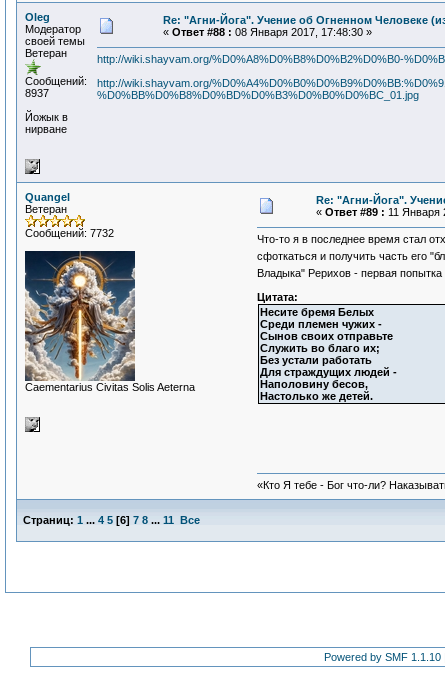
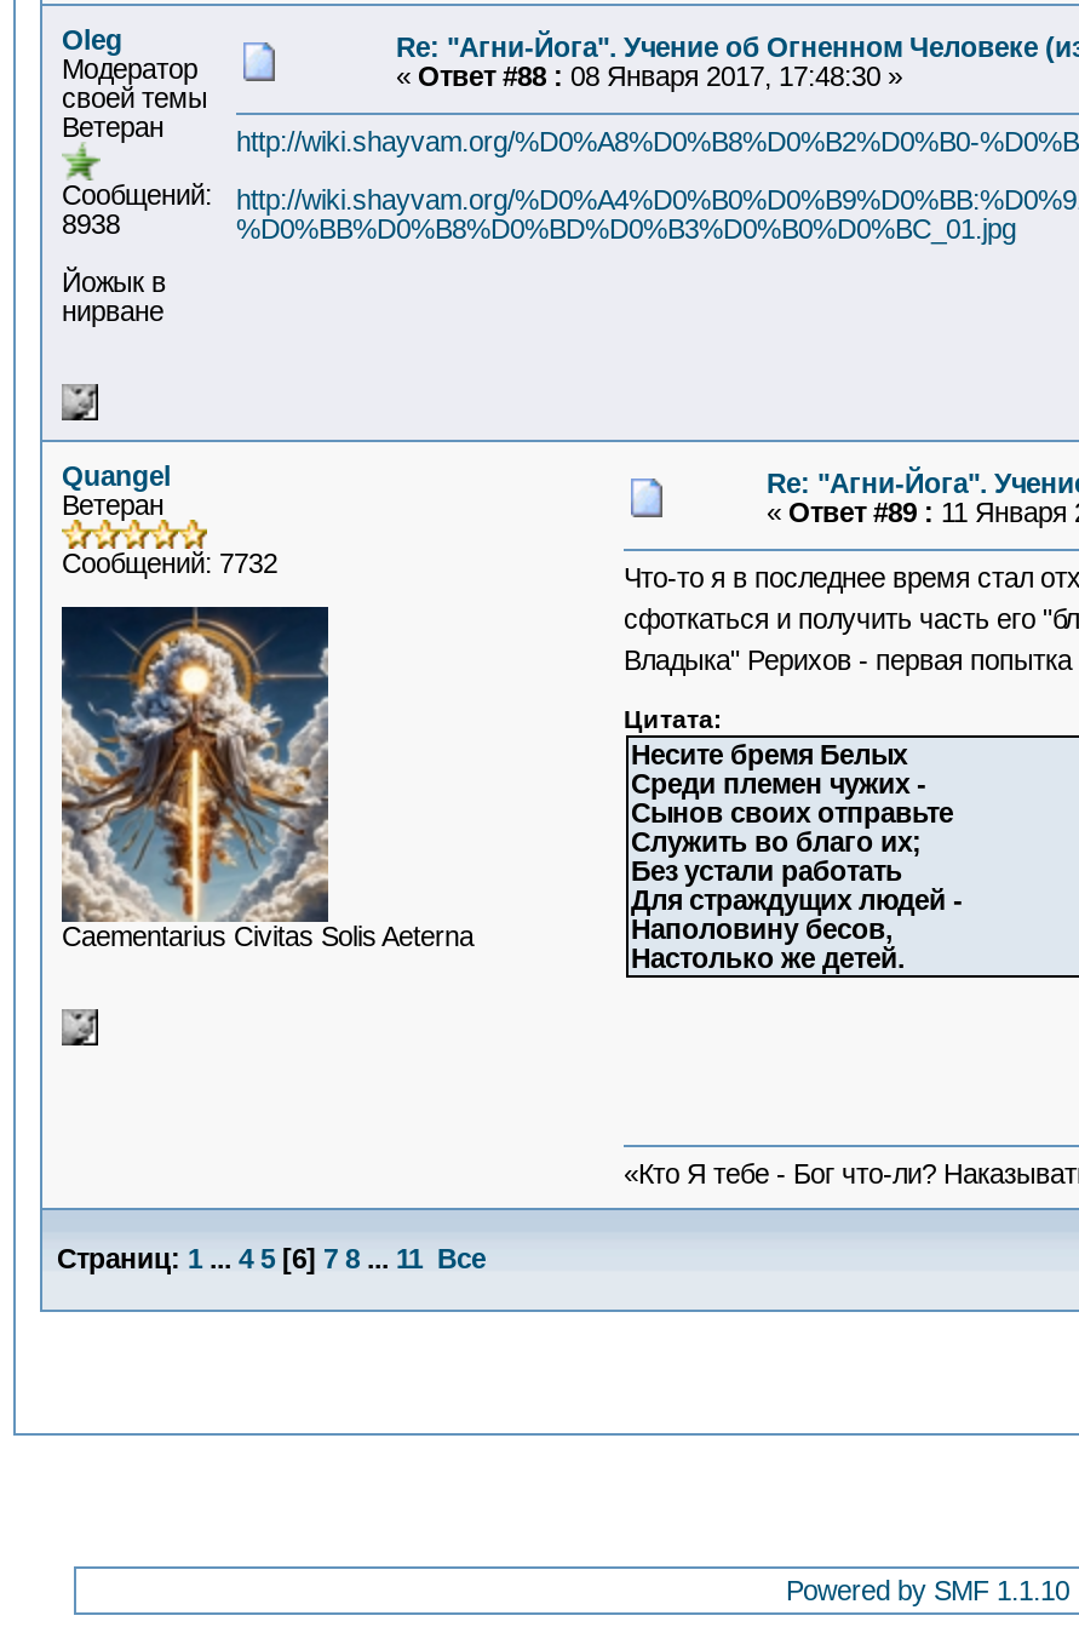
- 8937
+ 8938
